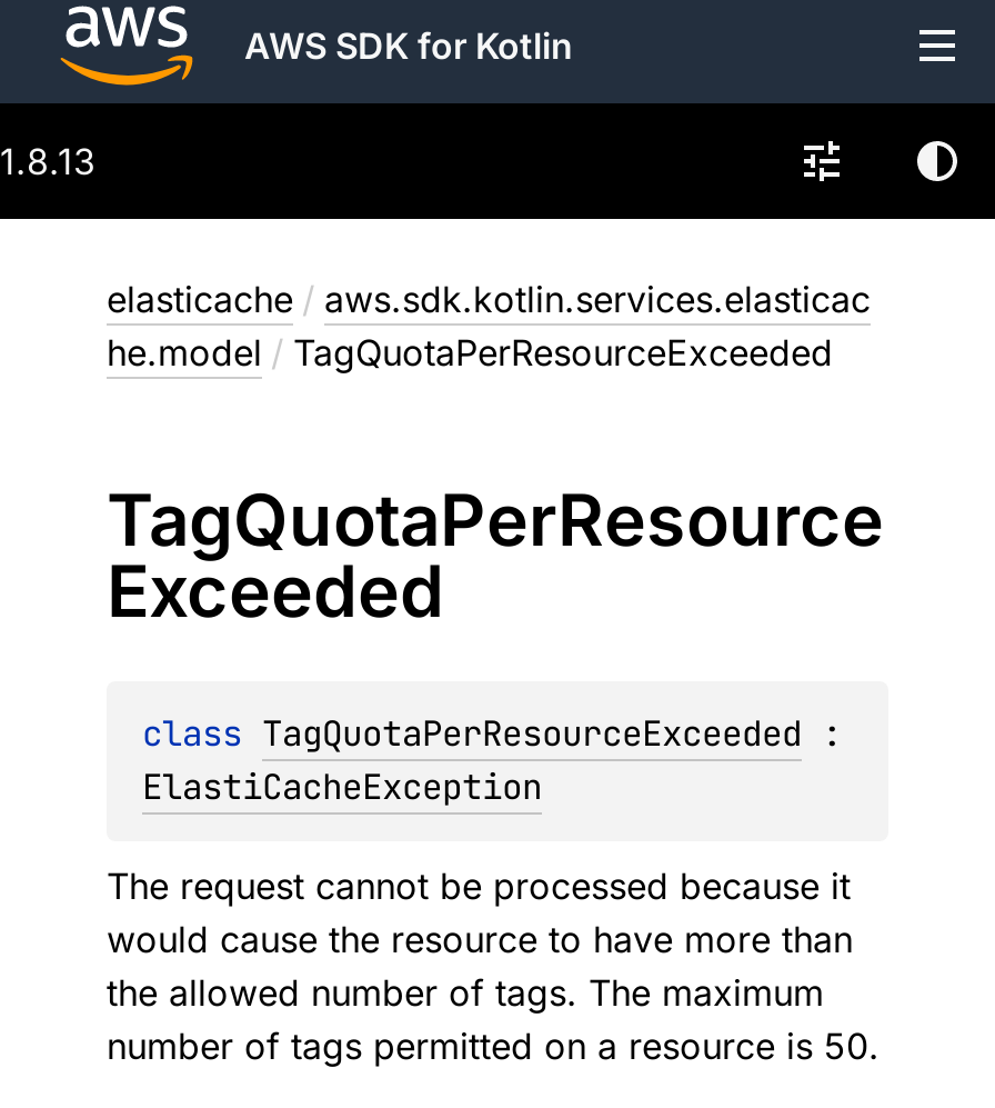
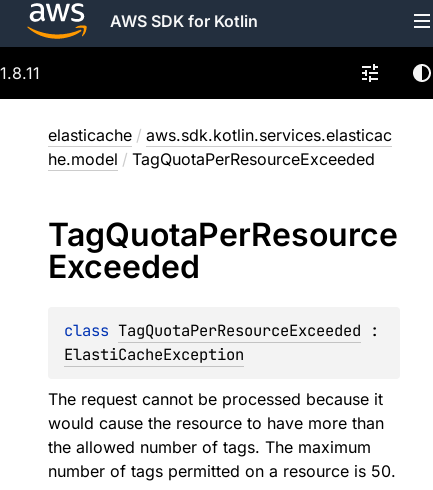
- 1.8.13
+ 1.8.11
